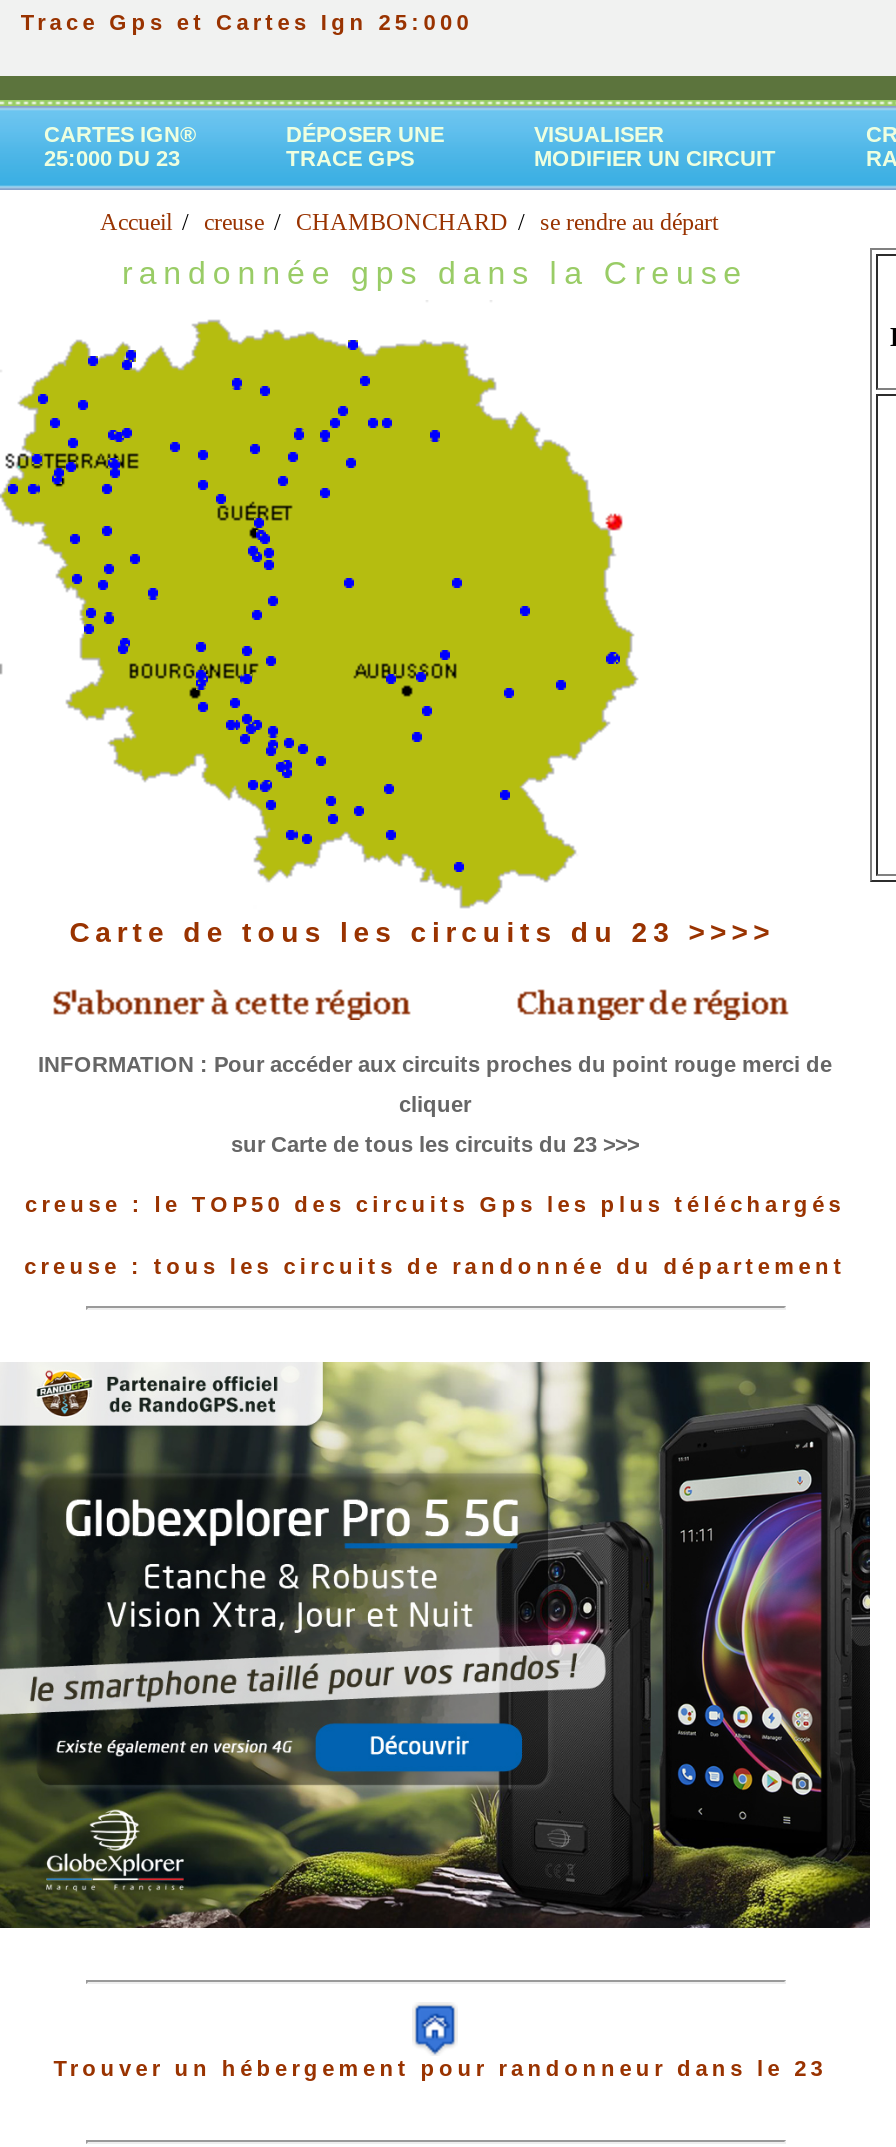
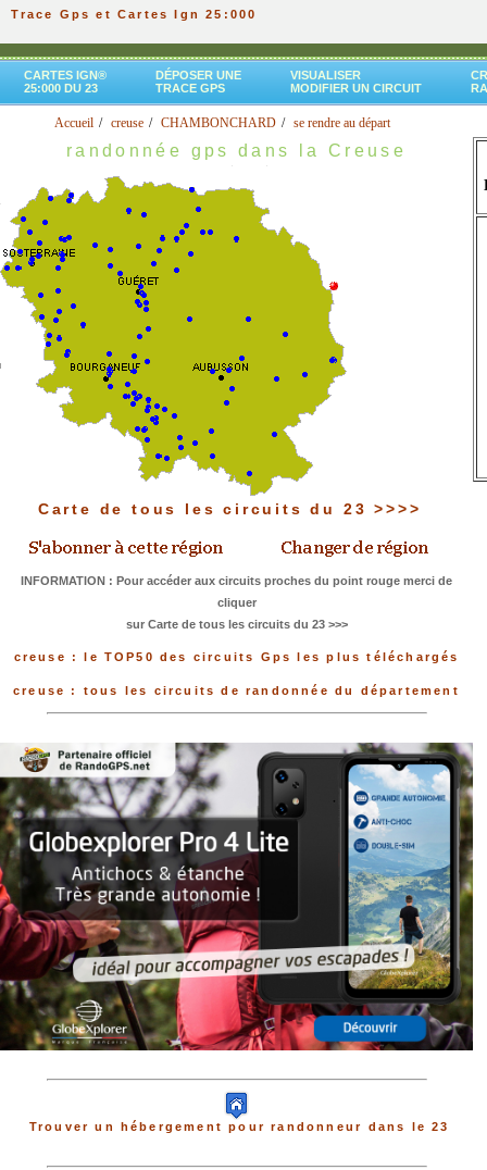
- [image]
+ [image]
